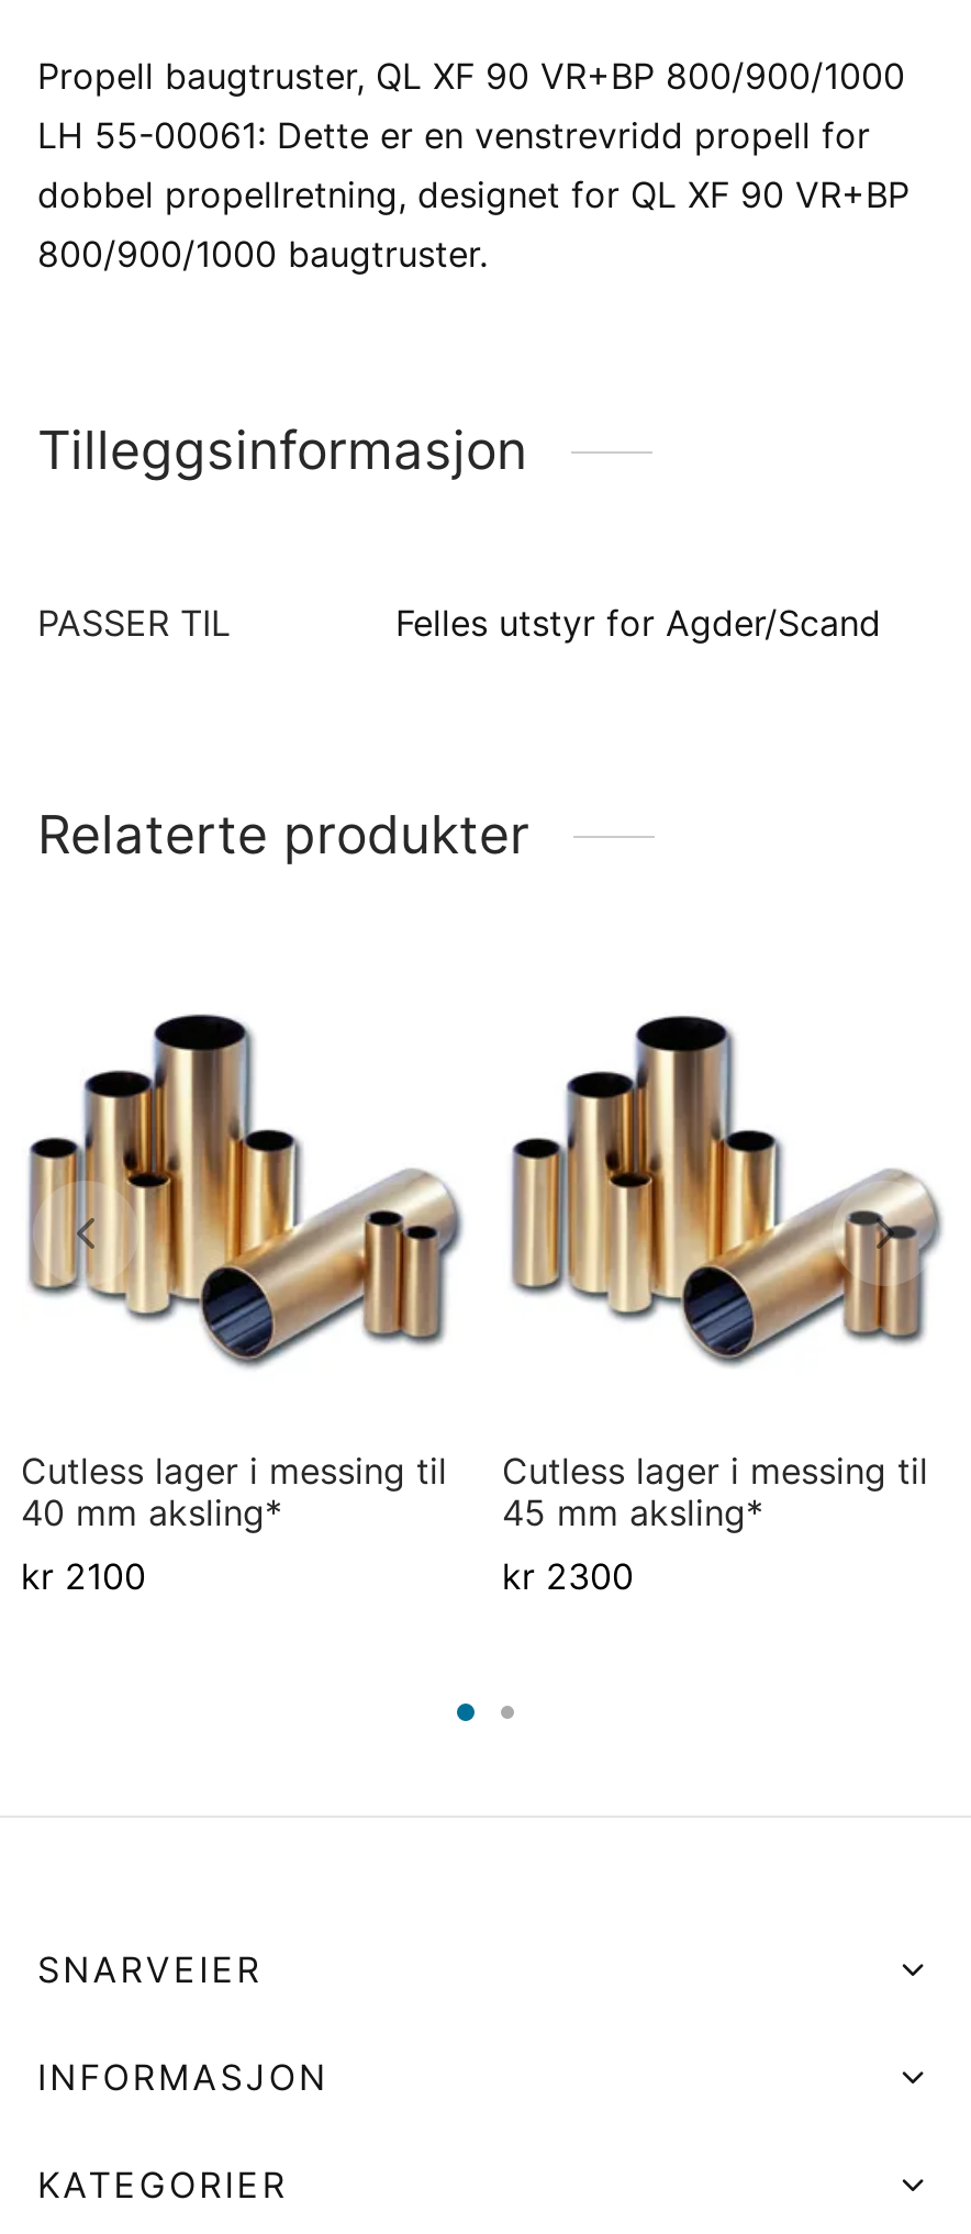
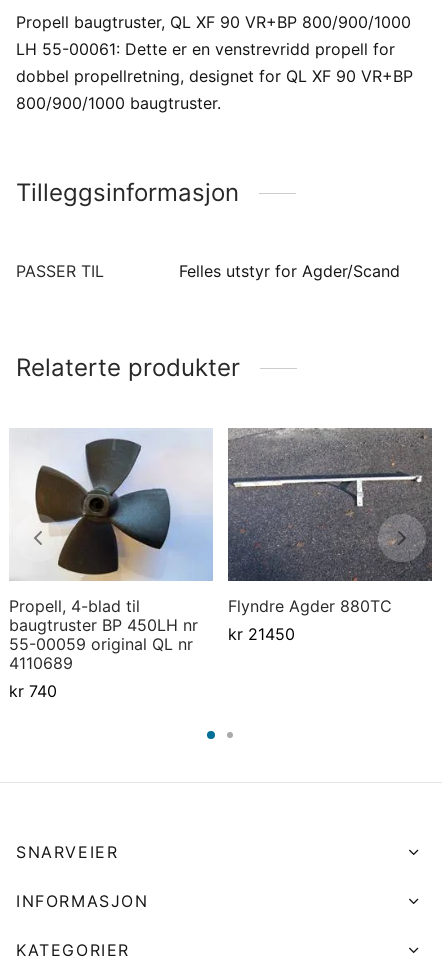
- [image]
+ [image]

- [image]
+ [image]

- Cutless lager i messing til
- 40 mm aksling*
- kr 2100
+ Propell, 4-blad til
+ baugtruster BP 450LH nr
+ 55-00059 original QL nr
+ 4110689
+ kr 740

- Cutless lager i messing til
- 45 mm aksling*
- kr 2300
+ Flyndre Agder 880TC
+ kr 21450
